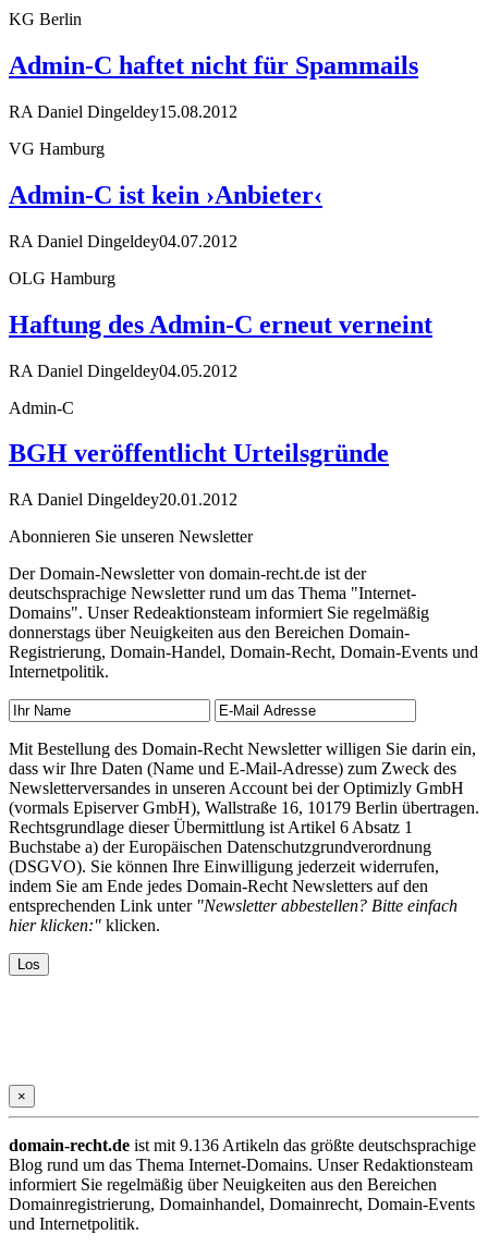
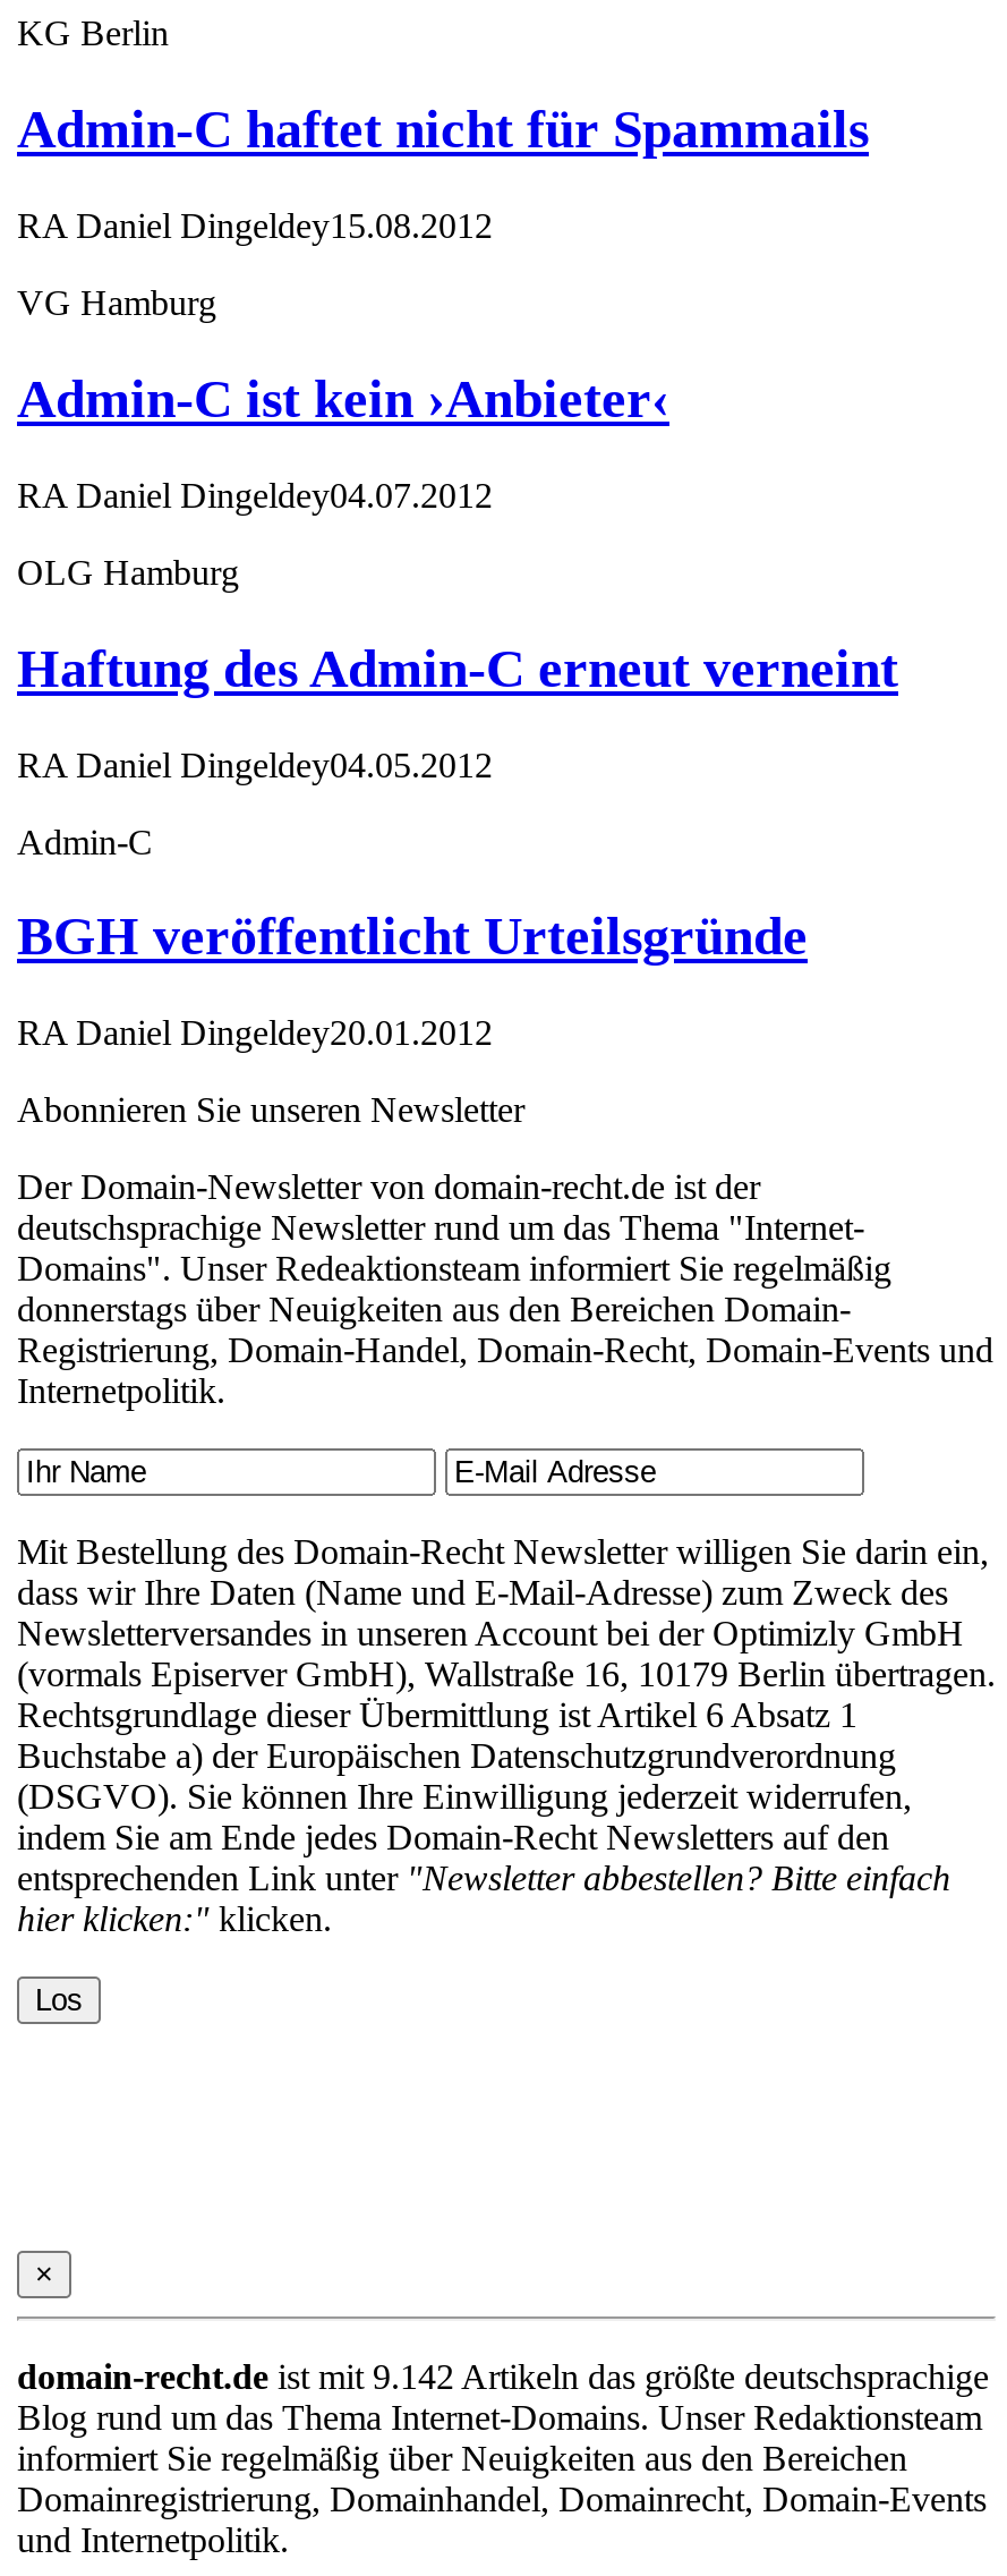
- domain-recht.de ist mit 9.136 Artikeln das größte deutschsprachige
+ domain-recht.de ist mit 9.142 Artikeln das größte deutschsprachige
